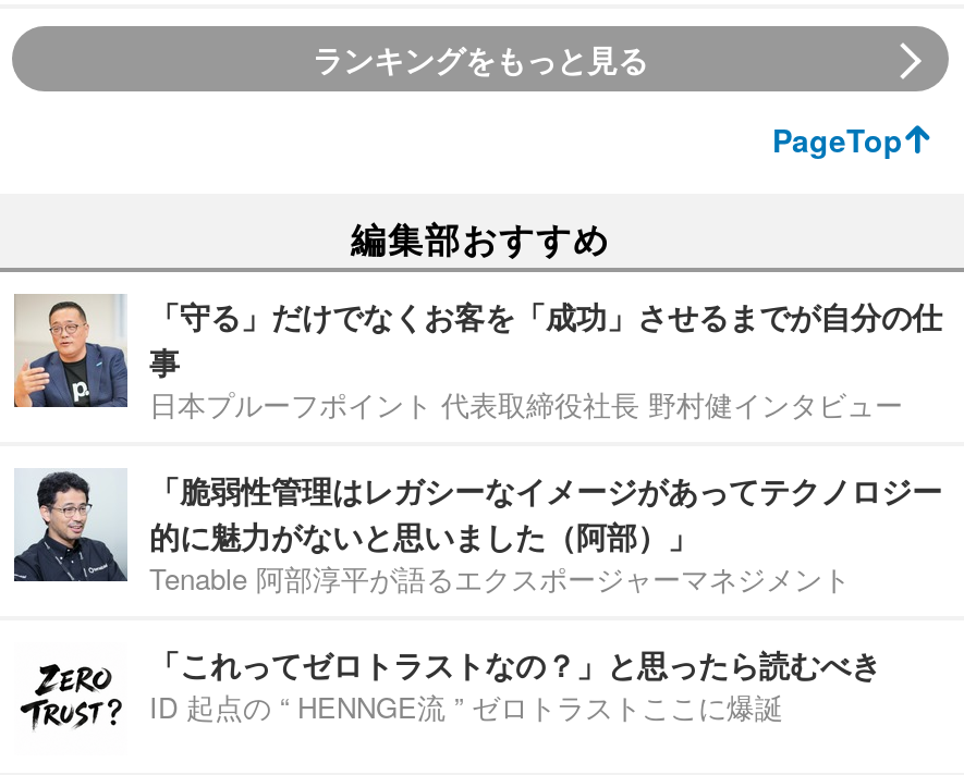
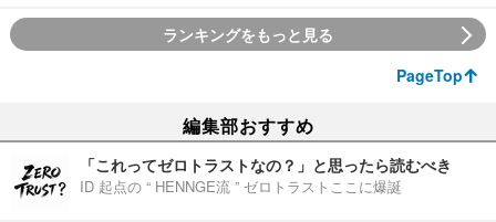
- [image]
- 「守る」だけでなくお客を「成功」させるまでが自分の仕
- 事
- 日本プルーフポイント 代表取締役社長 野村健インタビュー
- 「脆弱性管理はレガシーなイメージがあってテクノロジー
- 的に魅力がないと思いました（阿部）」
- Tenable 阿部淳平が語るエクスポージャーマネジメント

- [image]
